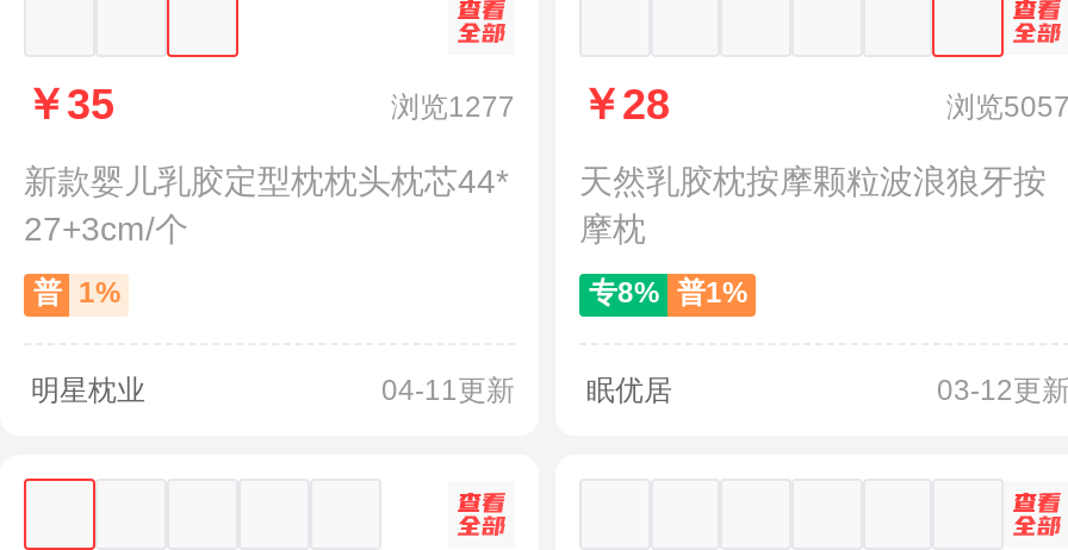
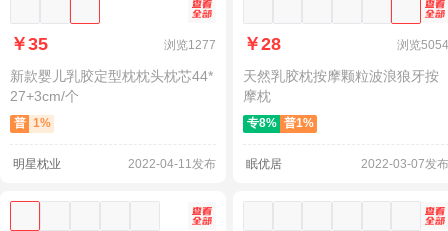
- 浏览5057
+ 浏览5054

- 04-11更新
+ 2022-04-11发布

- 03-12更新
+ 2022-03-07发布
